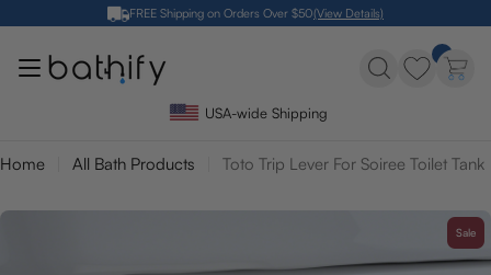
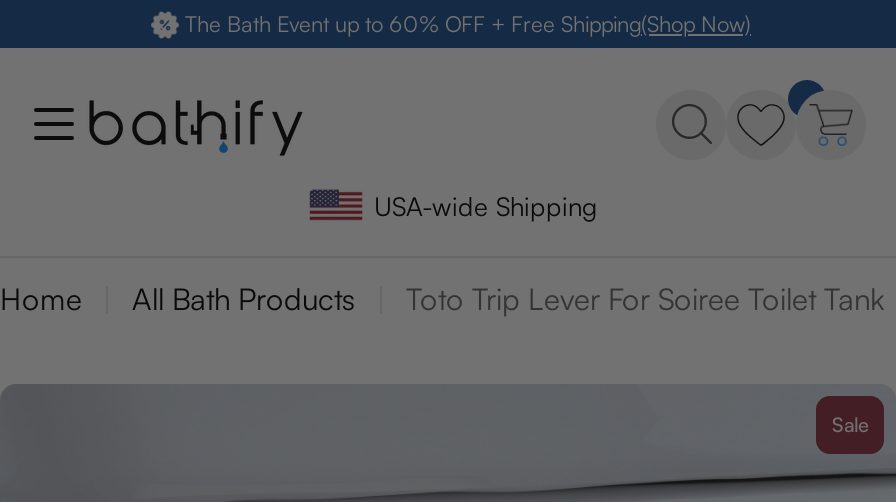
- FREE Shipping on Orders Over $50(View Details)
+ The Bath Event up to 60% OFF + Free Shipping(Shop Now)
